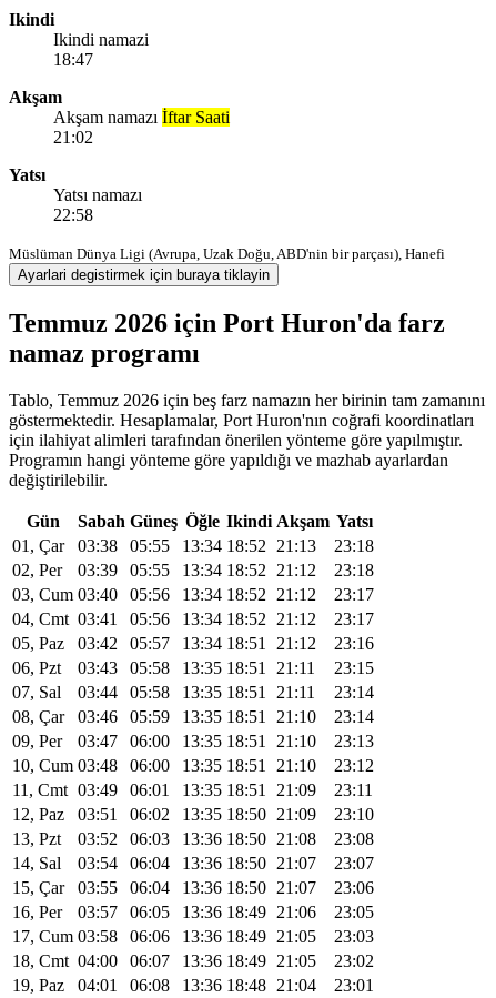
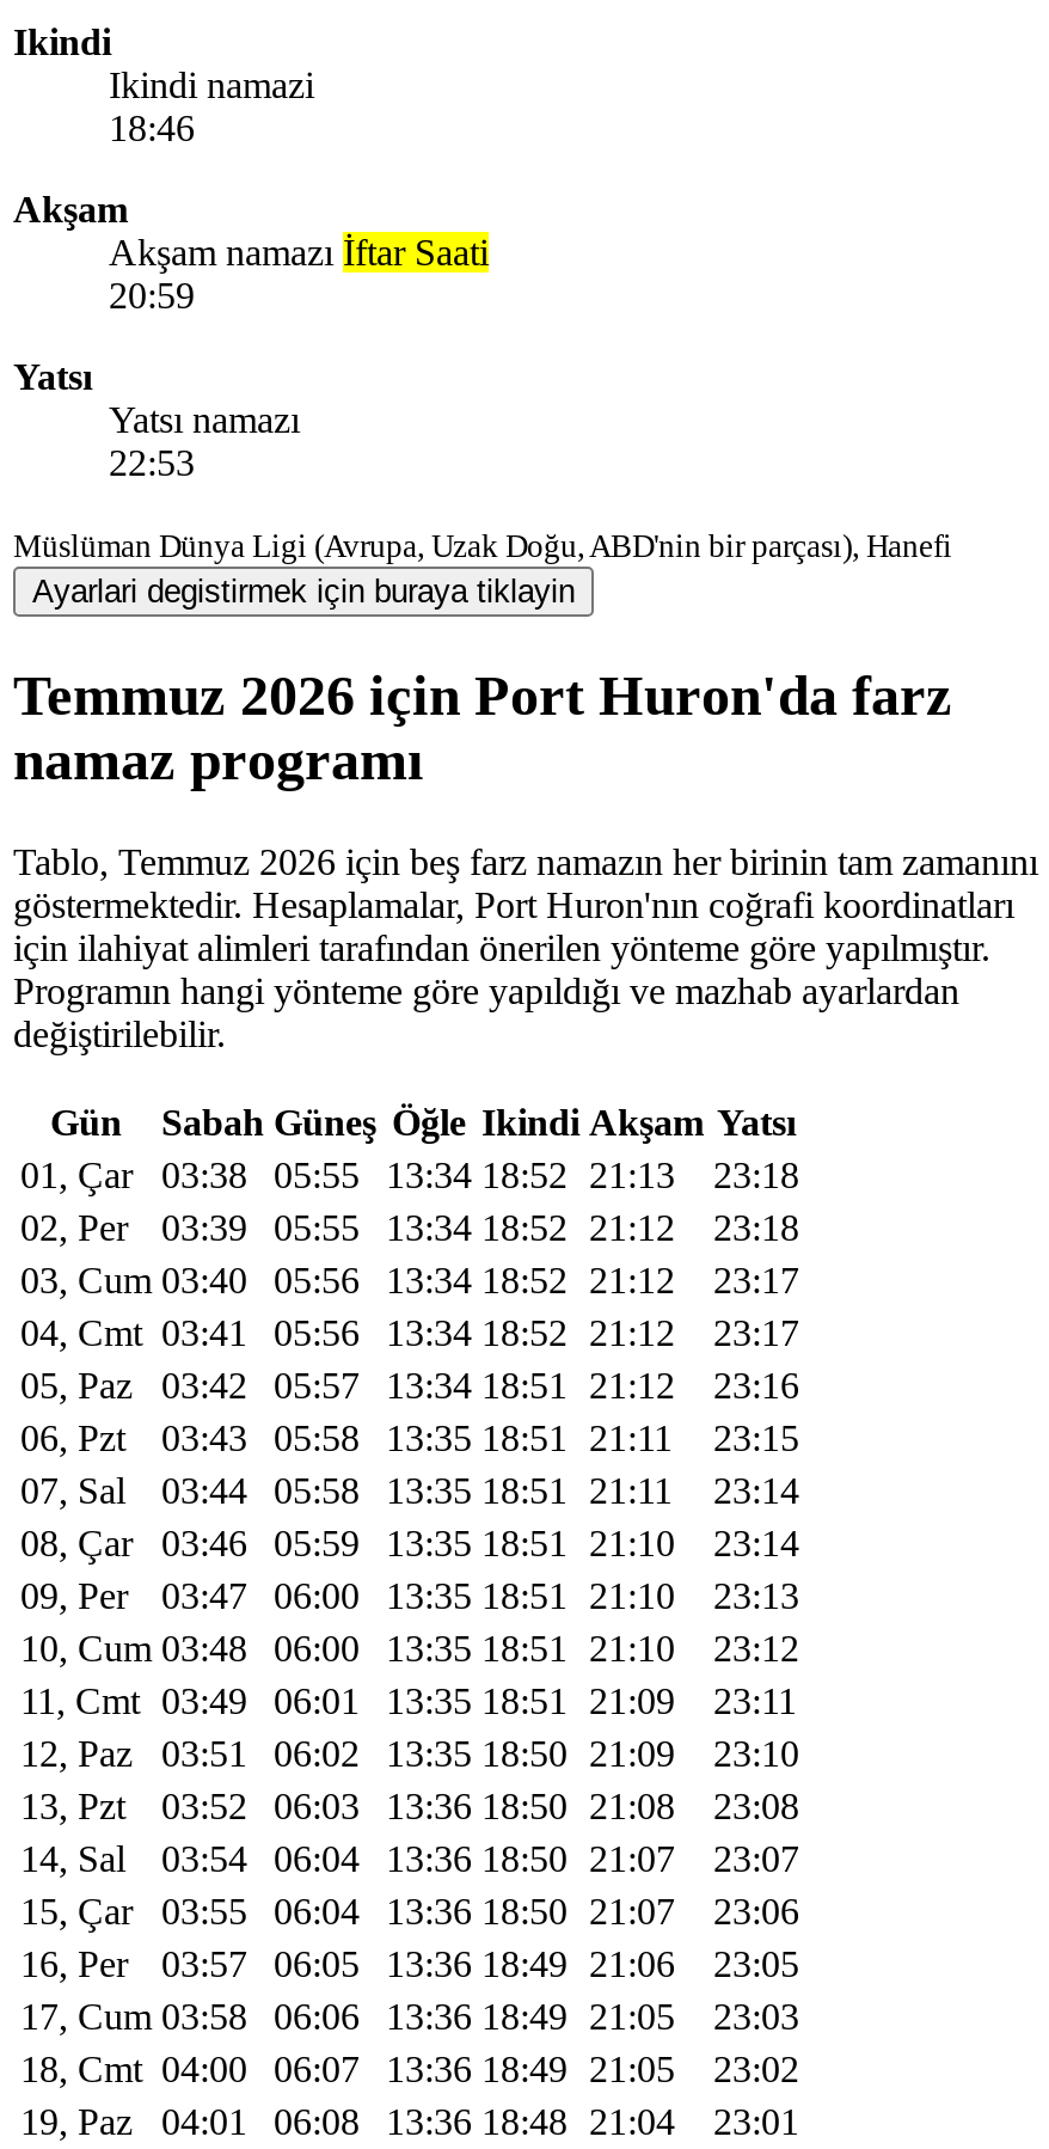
- 18:47
+ 18:46

- 21:02
+ 20:59

- 22:58
+ 22:53
